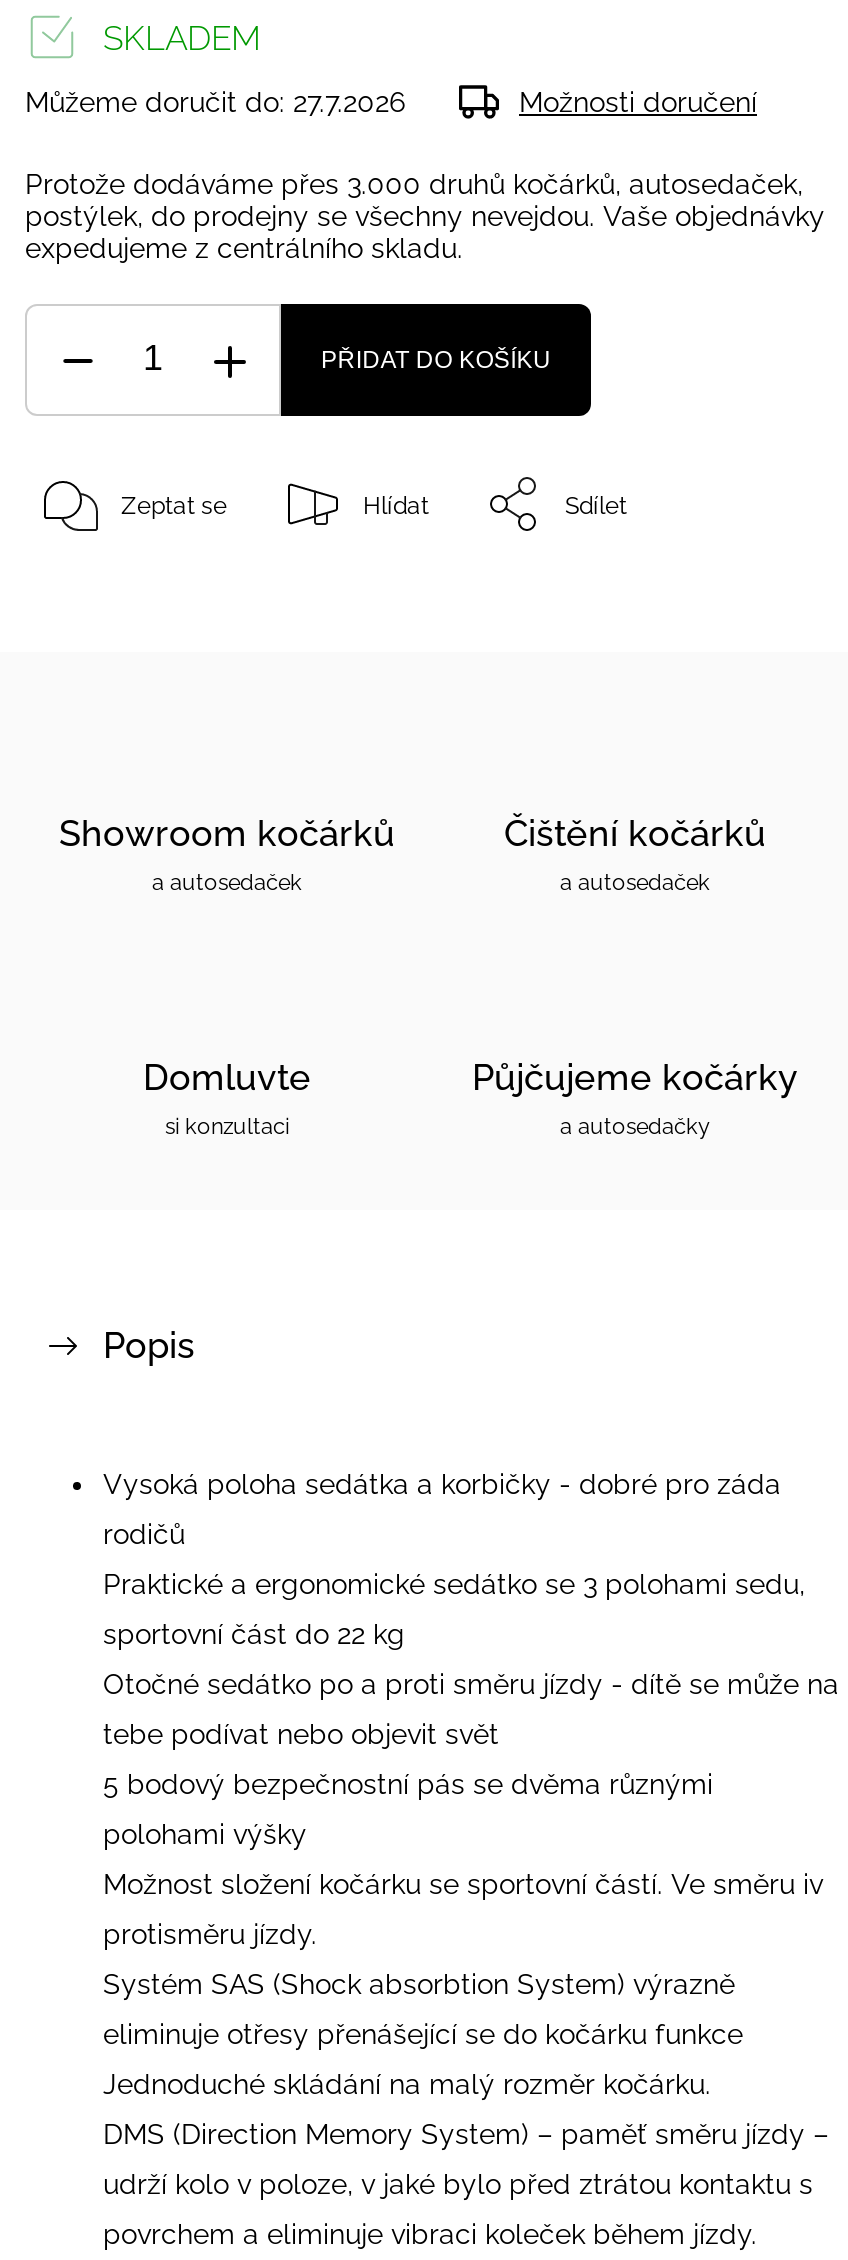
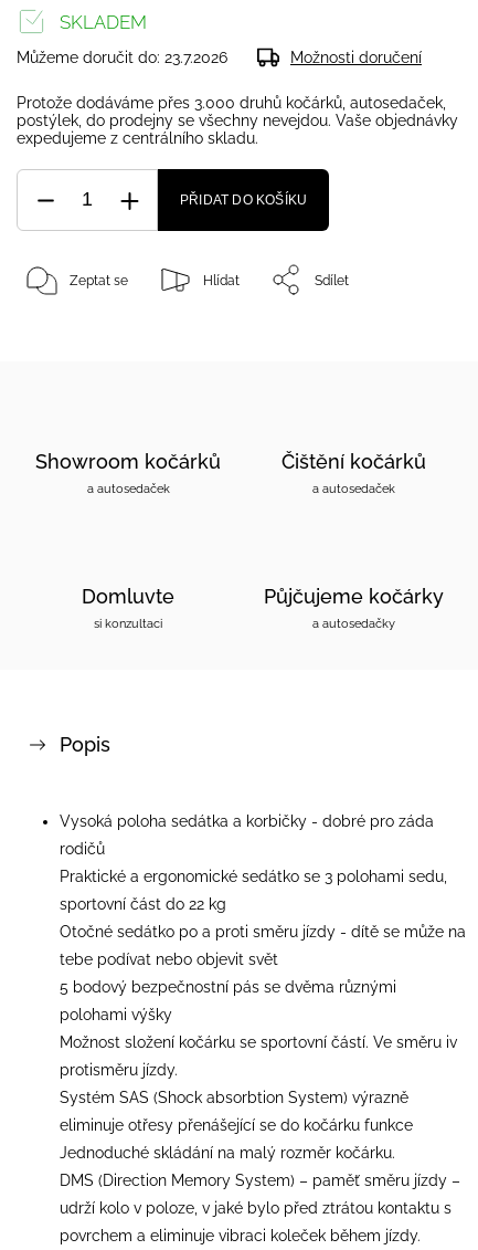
- Můžeme doručit do: 27.7.2026
+ Můžeme doručit do: 23.7.2026
